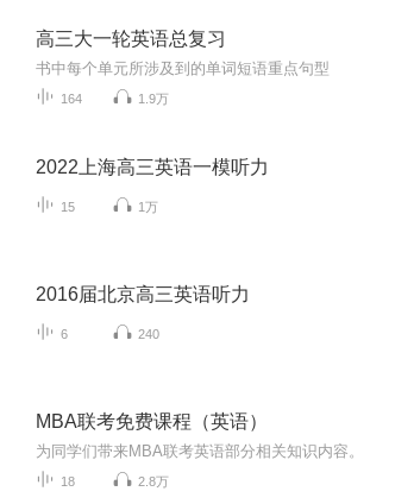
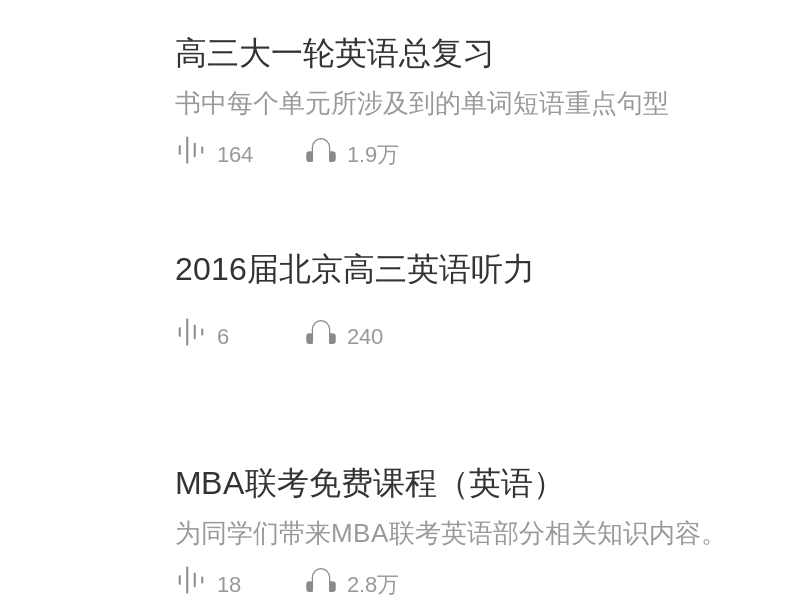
- 2022上海高三英语一模听力
- 15
- 1万
